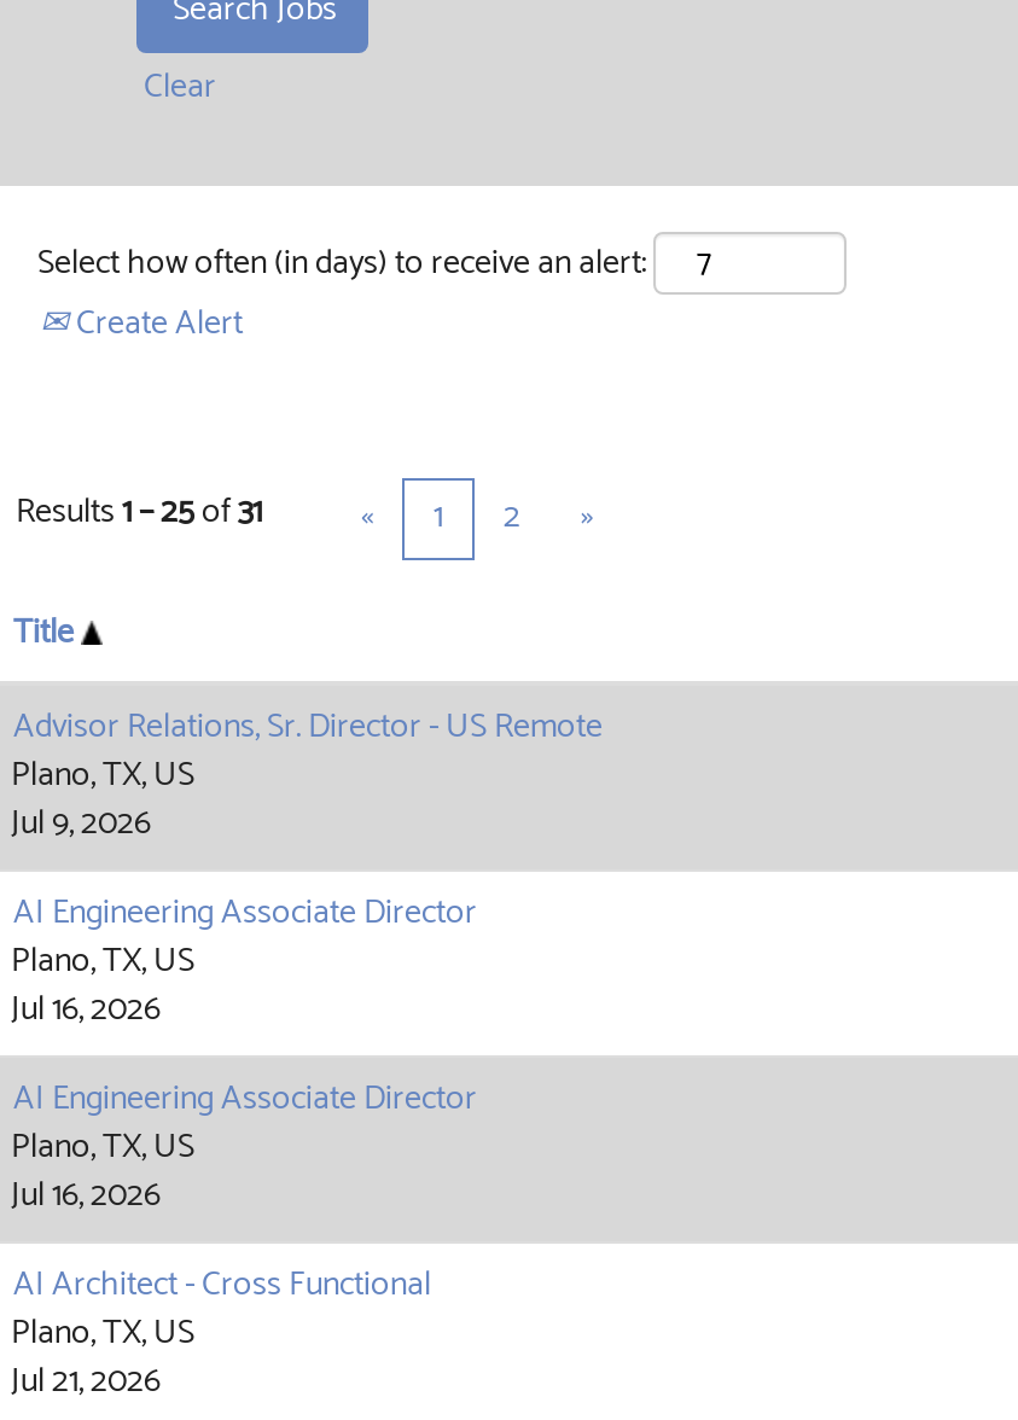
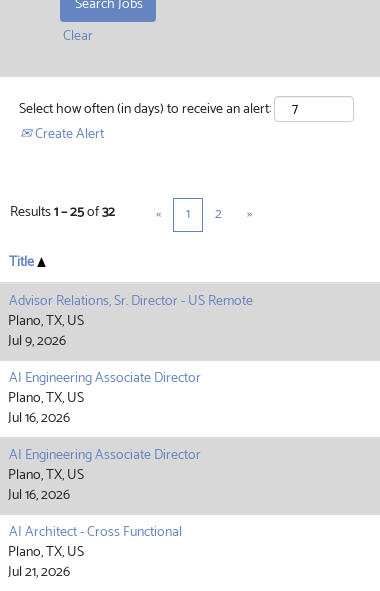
- Results1 – 25of31
+ Results1 – 25of32
